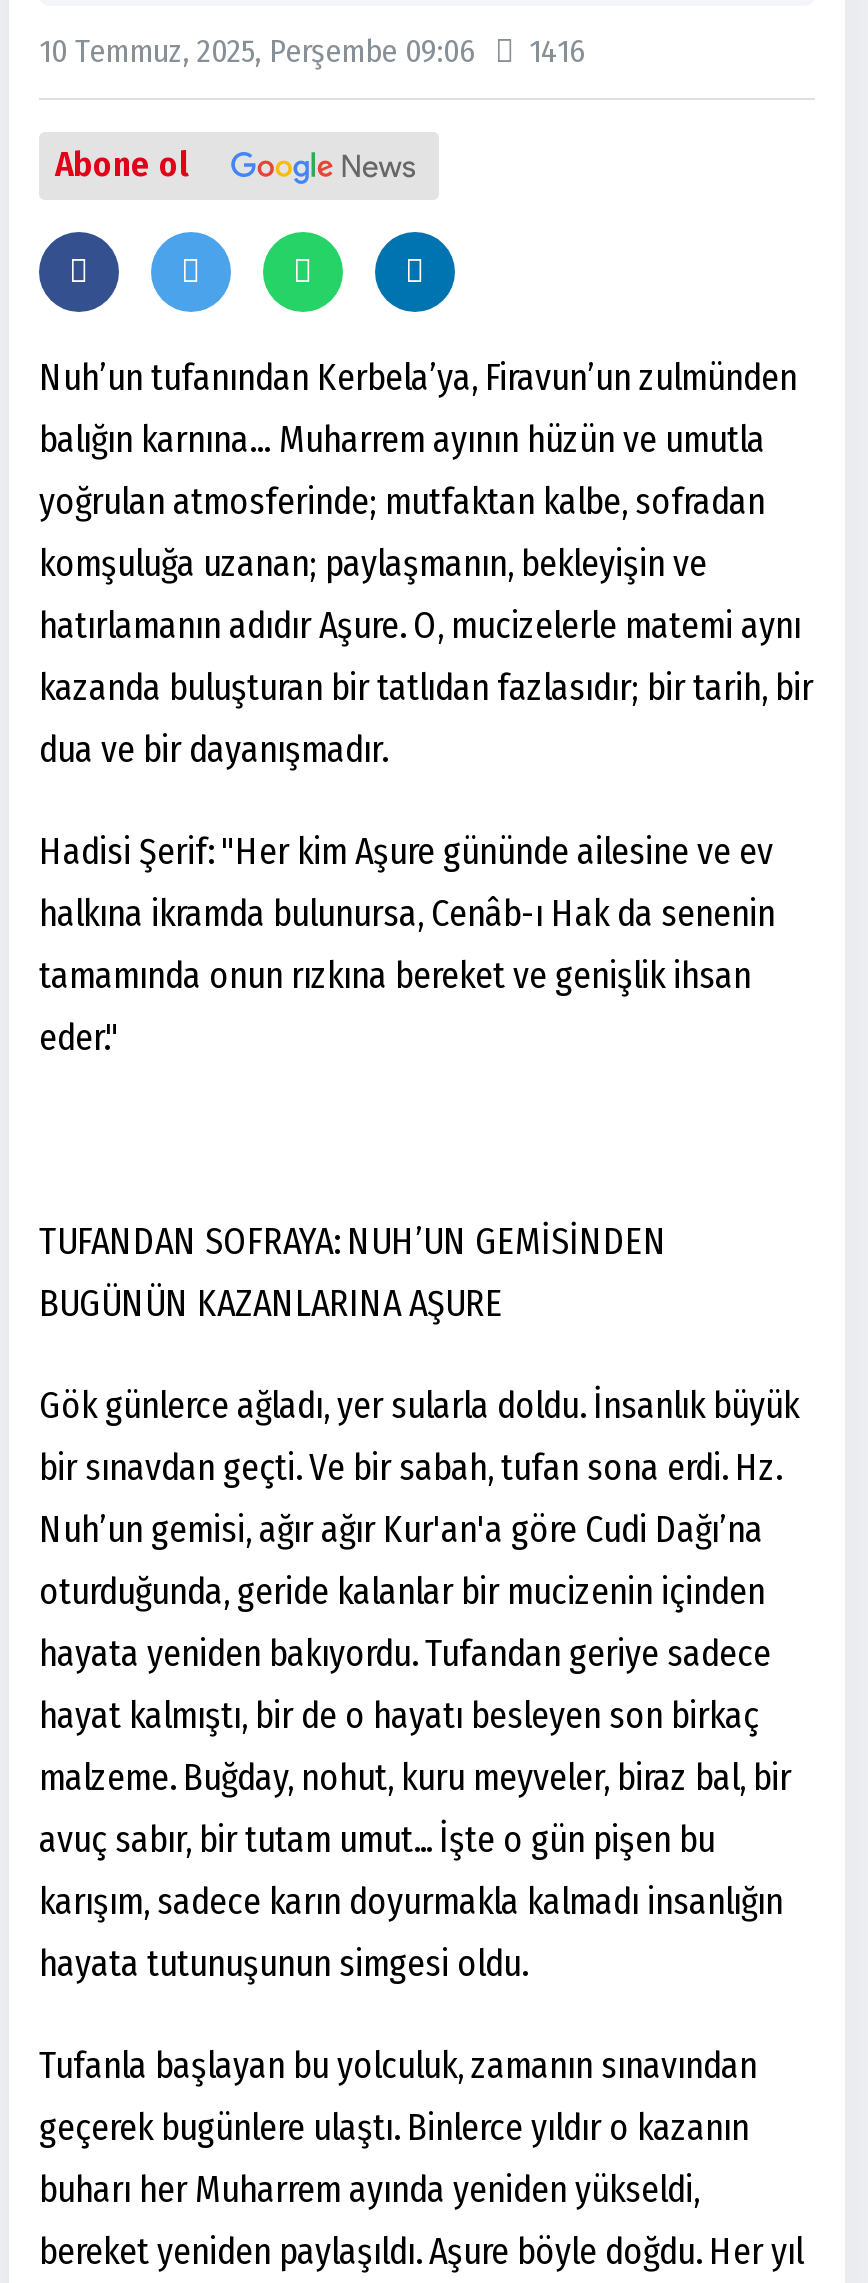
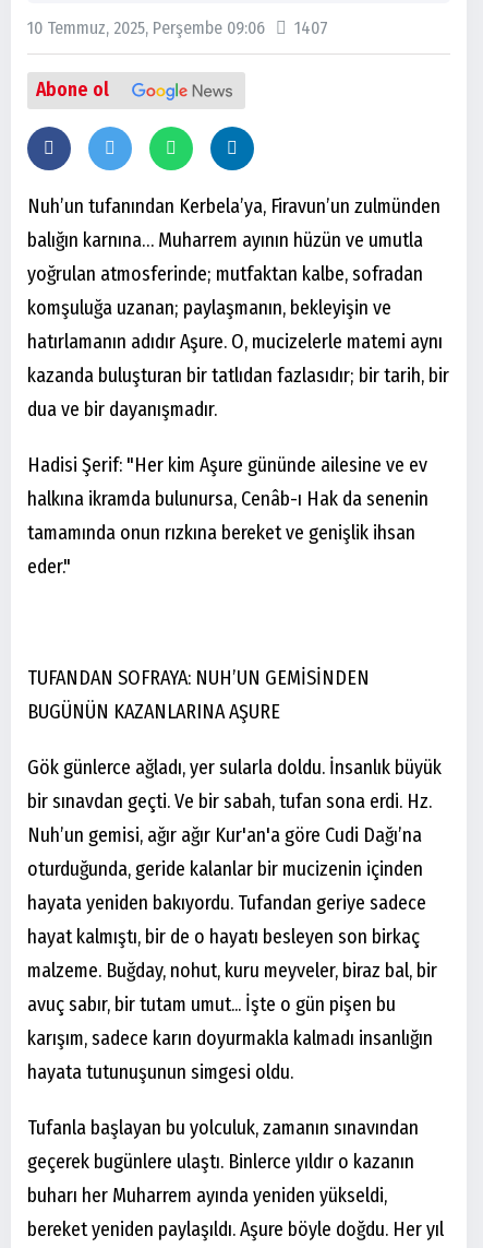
- 10 Temmuz, 2025, Perşembe 09:06 1416
+ 10 Temmuz, 2025, Perşembe 09:06 1407
